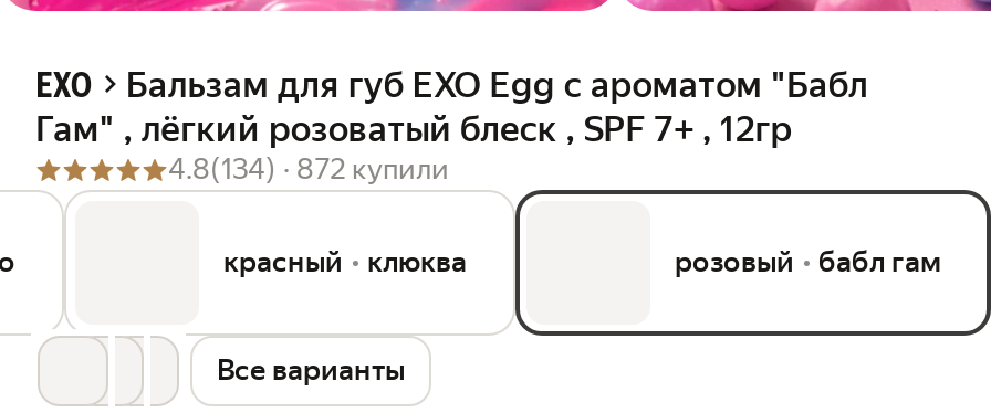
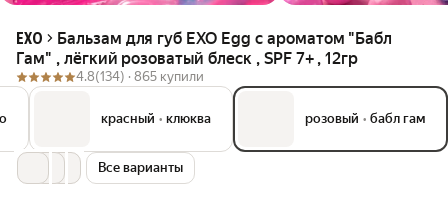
- 4.8(134) · 872 купили
+ 4.8(134) · 865 купили
